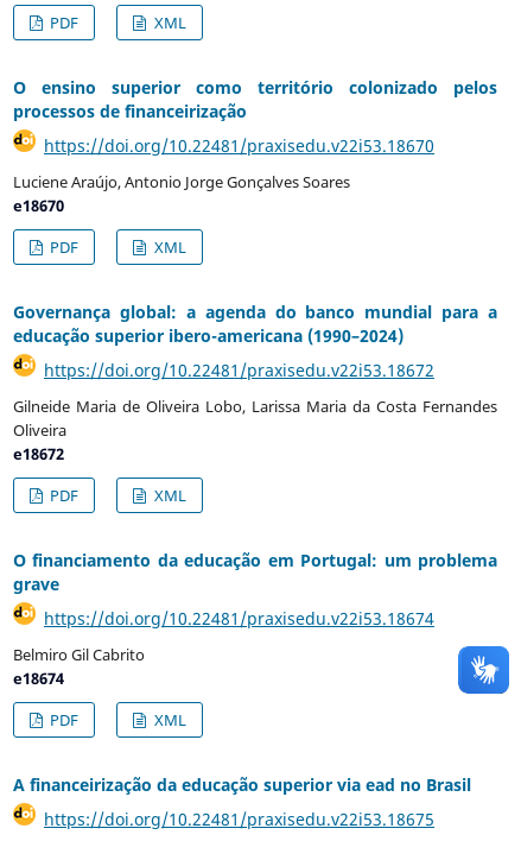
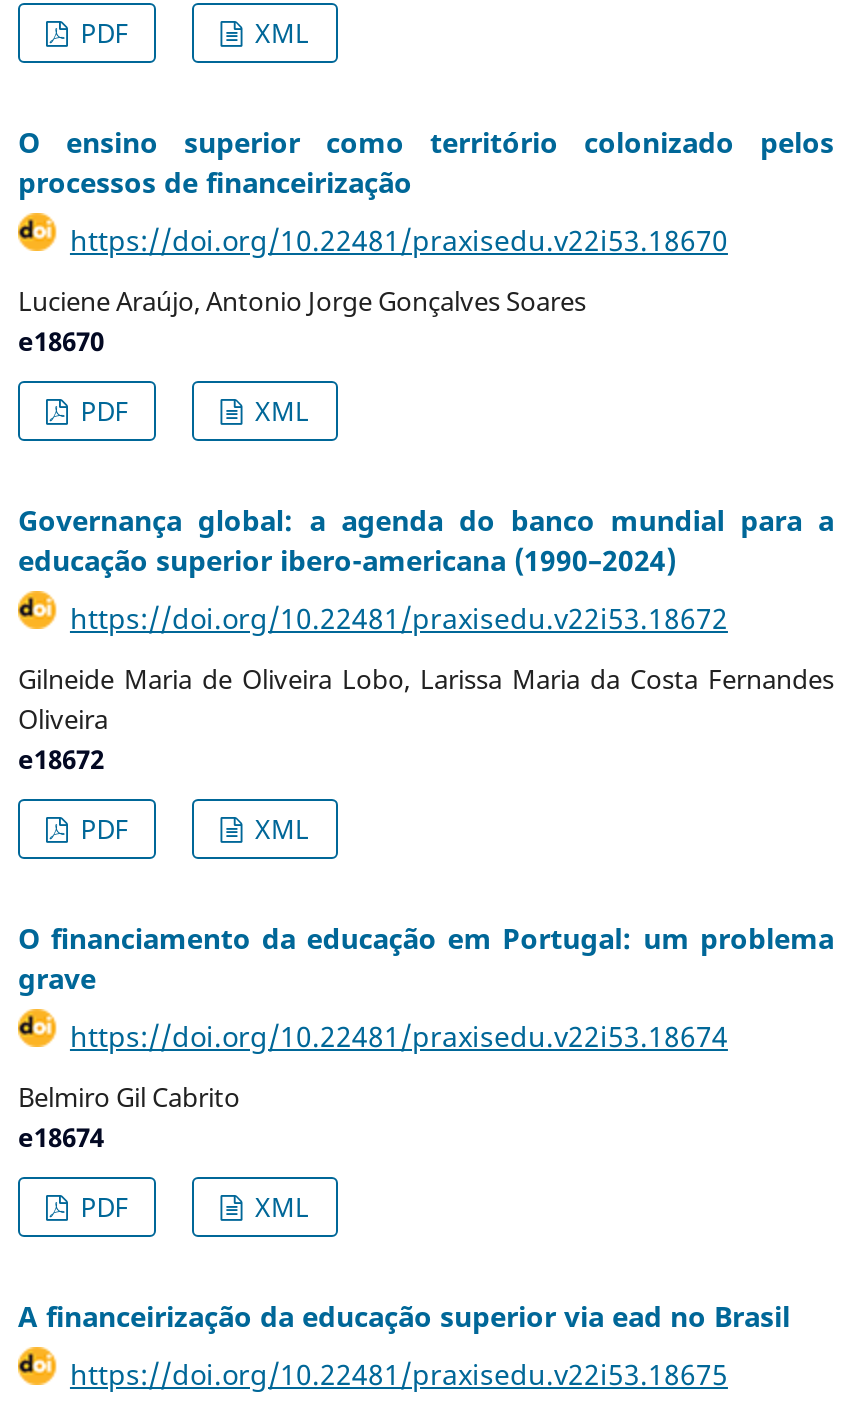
- [image]
